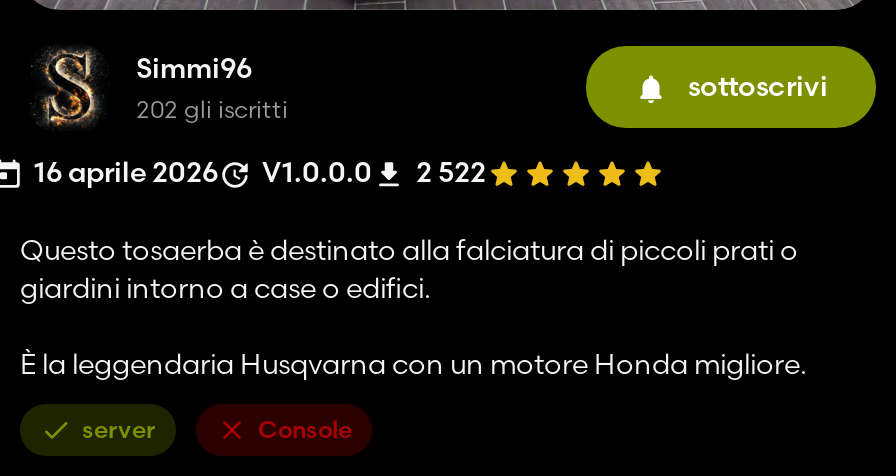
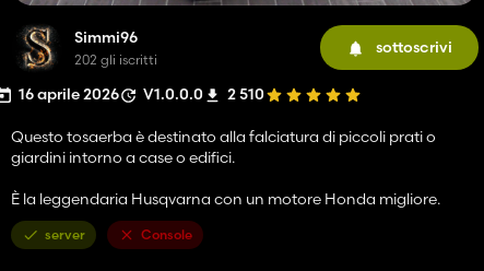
- 16 aprile 2026 V1.0.0.0 2 522
+ 16 aprile 2026 V1.0.0.0 2 510
